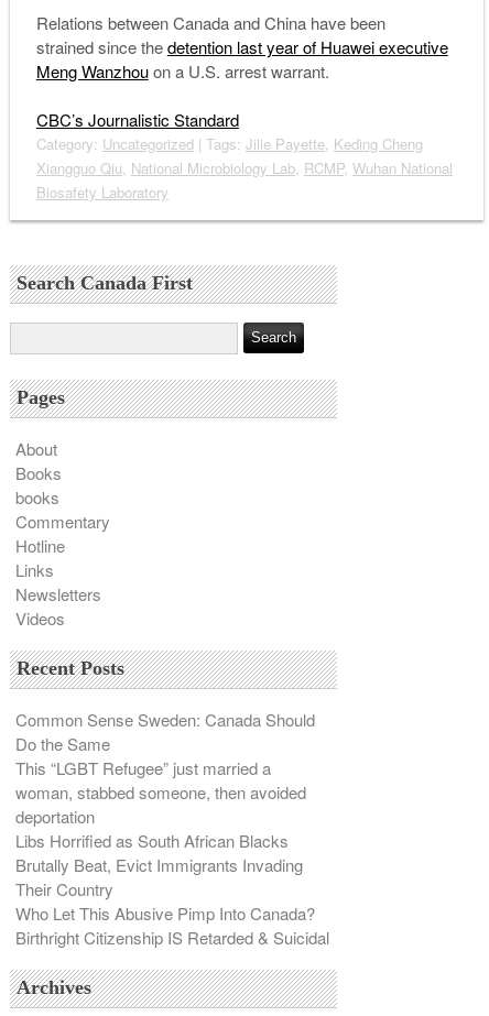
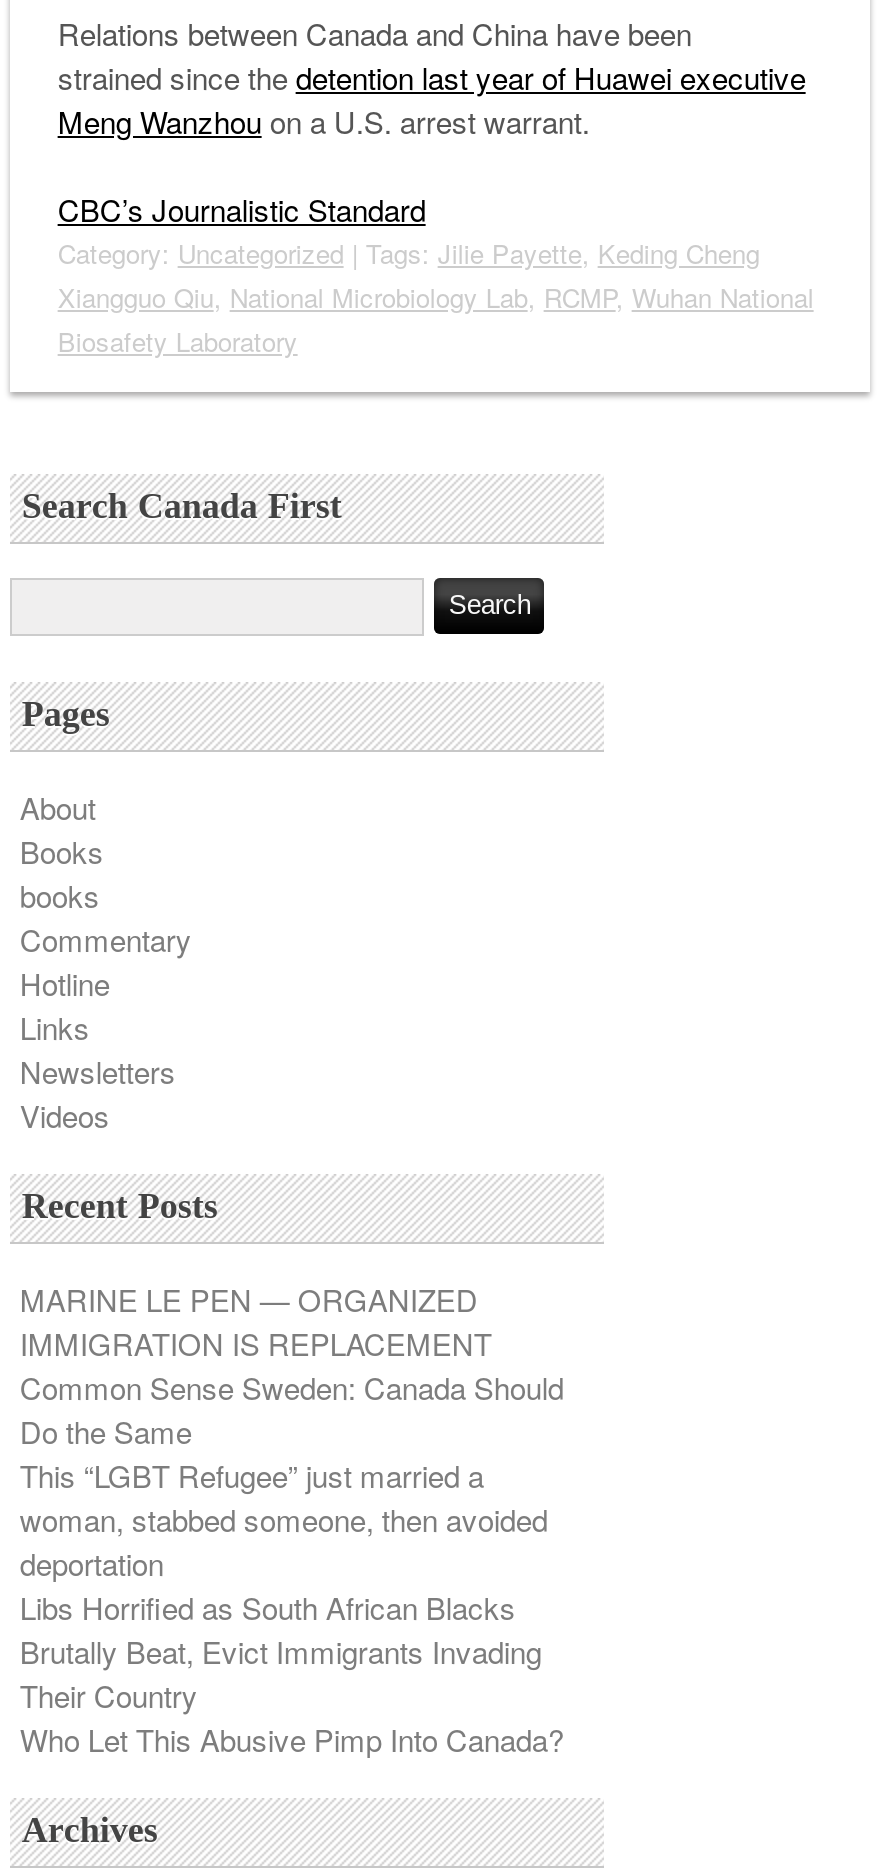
+ MARINE LE PEN — ORGANIZED
+ IMMIGRATION IS REPLACEMENT

moved down: Common Sense Sweden: Canada Should | Do the Same | This “LGBT Refugee” just married a | ... | Their Country | Who Let This Abusive Pimp Into Canada?

- Birthright Citizenship IS Retarded & Suicidal
